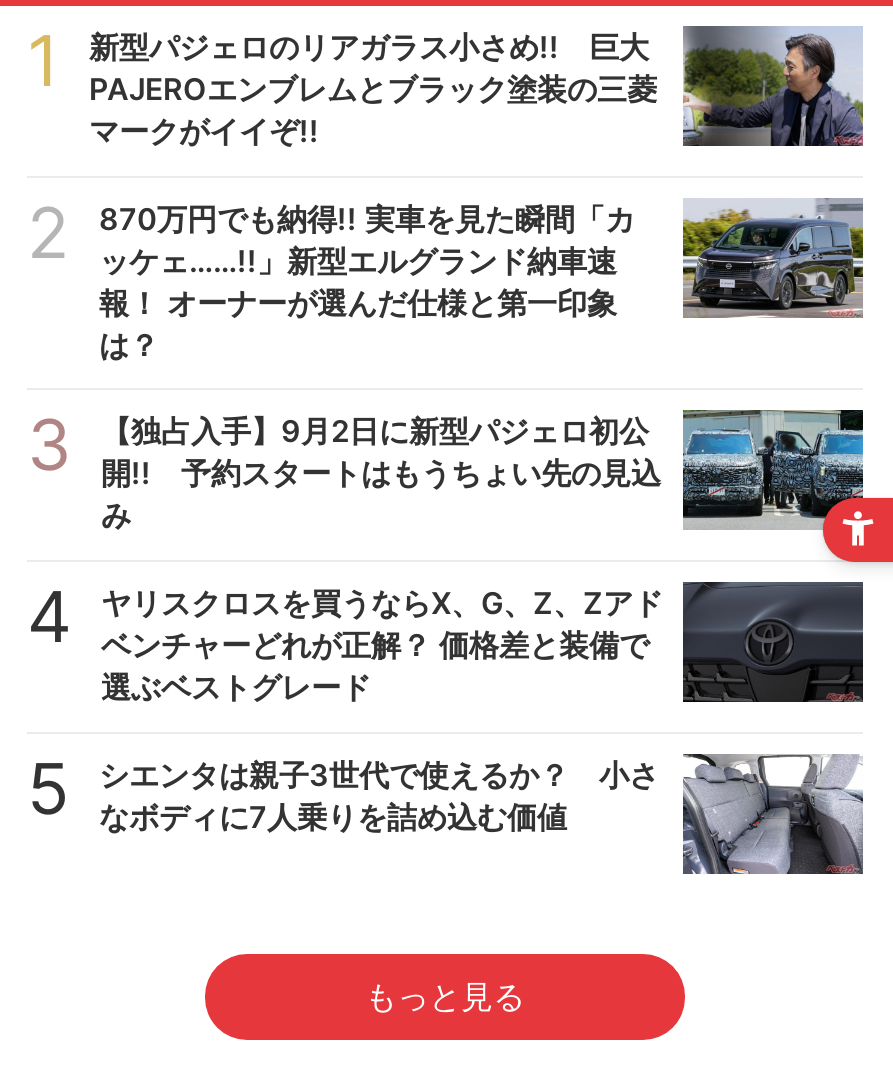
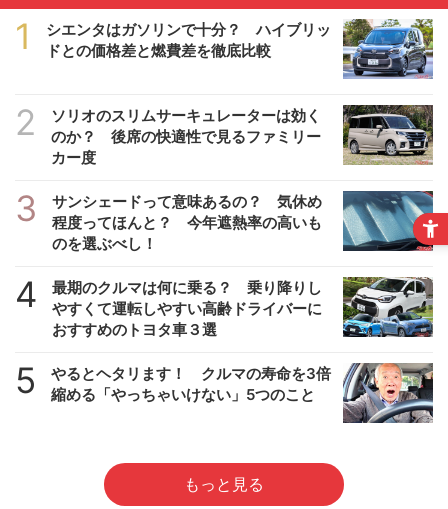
- [image]
- 新型パジェロのリアガラス小さめ!! 巨大
- PAJEROエンブレムとブラック塗装の三菱
- マークがイイぞ!!
+ [image]
+ シエンタはガソリンで十分？ ハイブリッ
+ ドとの価格差と燃費差を徹底比較

- [image]
- 870万円でも納得!! 実車を見た瞬間「カ
- ッケェ……!!」新型エルグランド納車速
- 報！ オーナーが選んだ仕様と第一印象
- は？
+ [image]
+ ソリオのスリムサーキュレーターは効く
+ のか？ 後席の快適性で見るファミリー
+ カー度

- [image]
- 【独占入手】9月2日に新型パジェロ初公
- 開!! 予約スタートはもうちょい先の見込
- み
+ [image]
+ サンシェードって意味あるの？ 気休め
+ 程度ってほんと？ 今年遮熱率の高いも
+ のを選ぶべし！

- [image]
- ヤリスクロスを買うならX、G、Z、Zアド
- ベンチャーどれが正解？ 価格差と装備で
- 選ぶベストグレード
+ [image]
+ 最期のクルマは何に乗る？ 乗り降りし
+ やすくて運転しやすい高齢ドライバーに
+ おすすめのトヨタ車３選

- [image]
- シエンタは親子3世代で使えるか？ 小さ
- なボディに7人乗りを詰め込む価値
+ [image]
+ やるとヘタリます！ クルマの寿命を3倍
+ 縮める「やっちゃいけない」5つのこと
